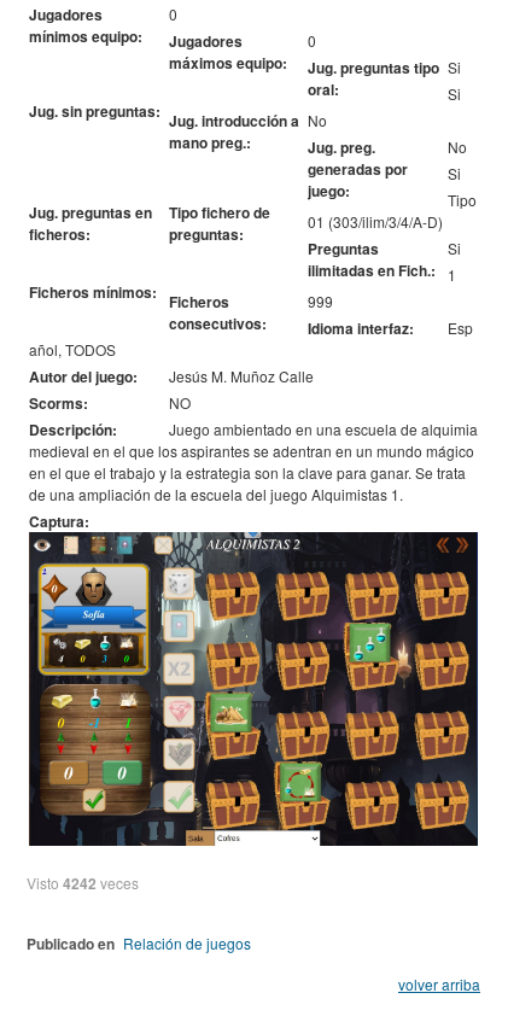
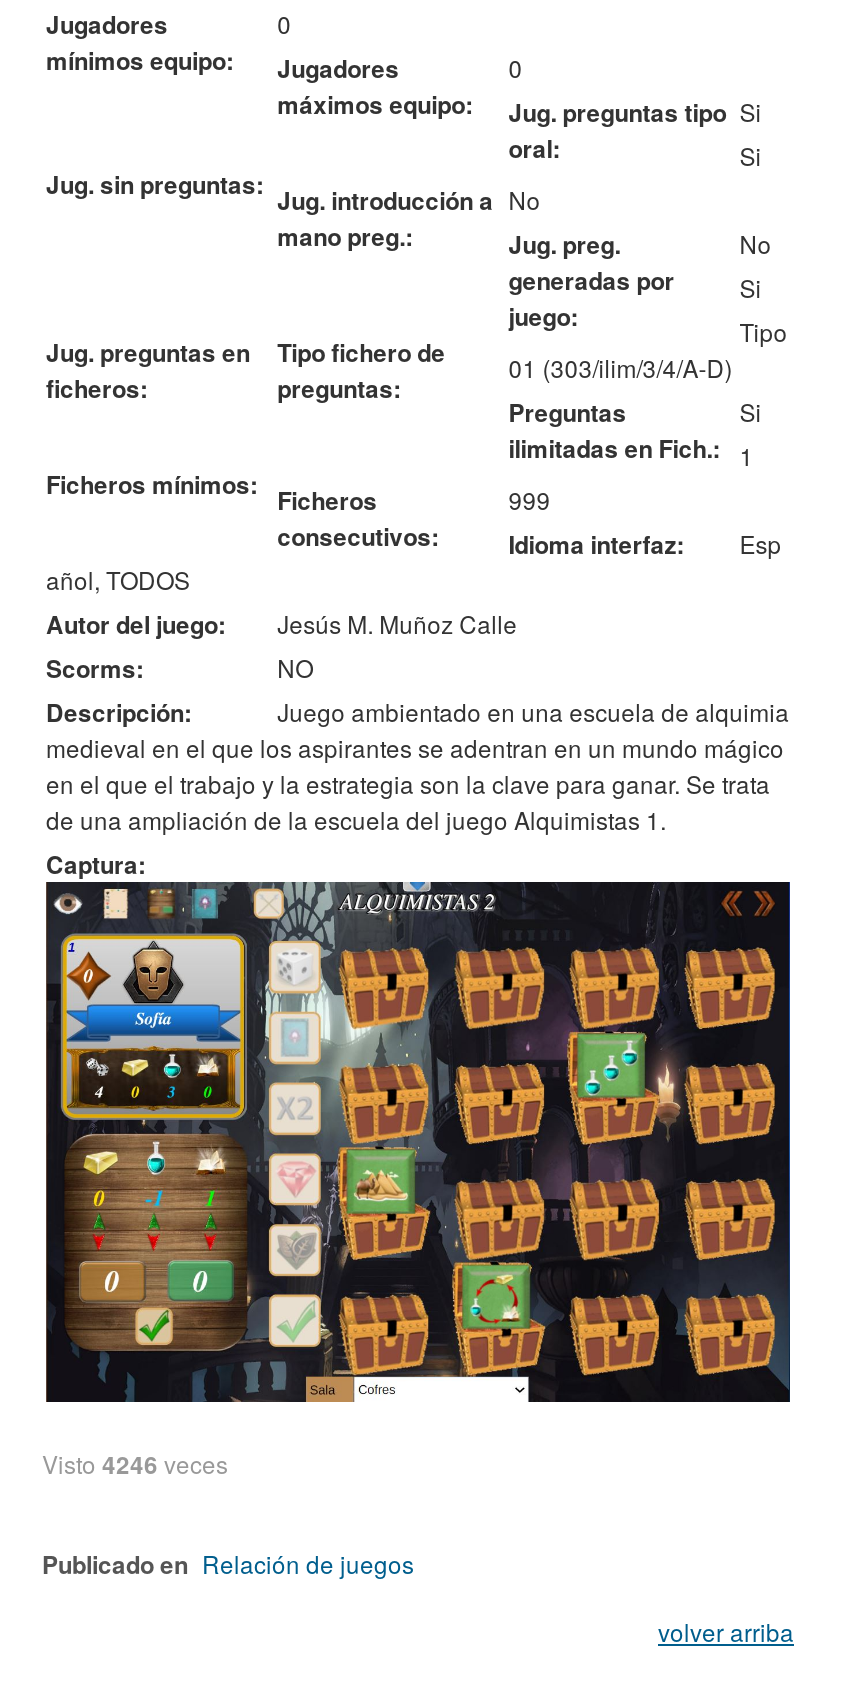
- Visto 4242 veces
+ Visto 4246 veces
